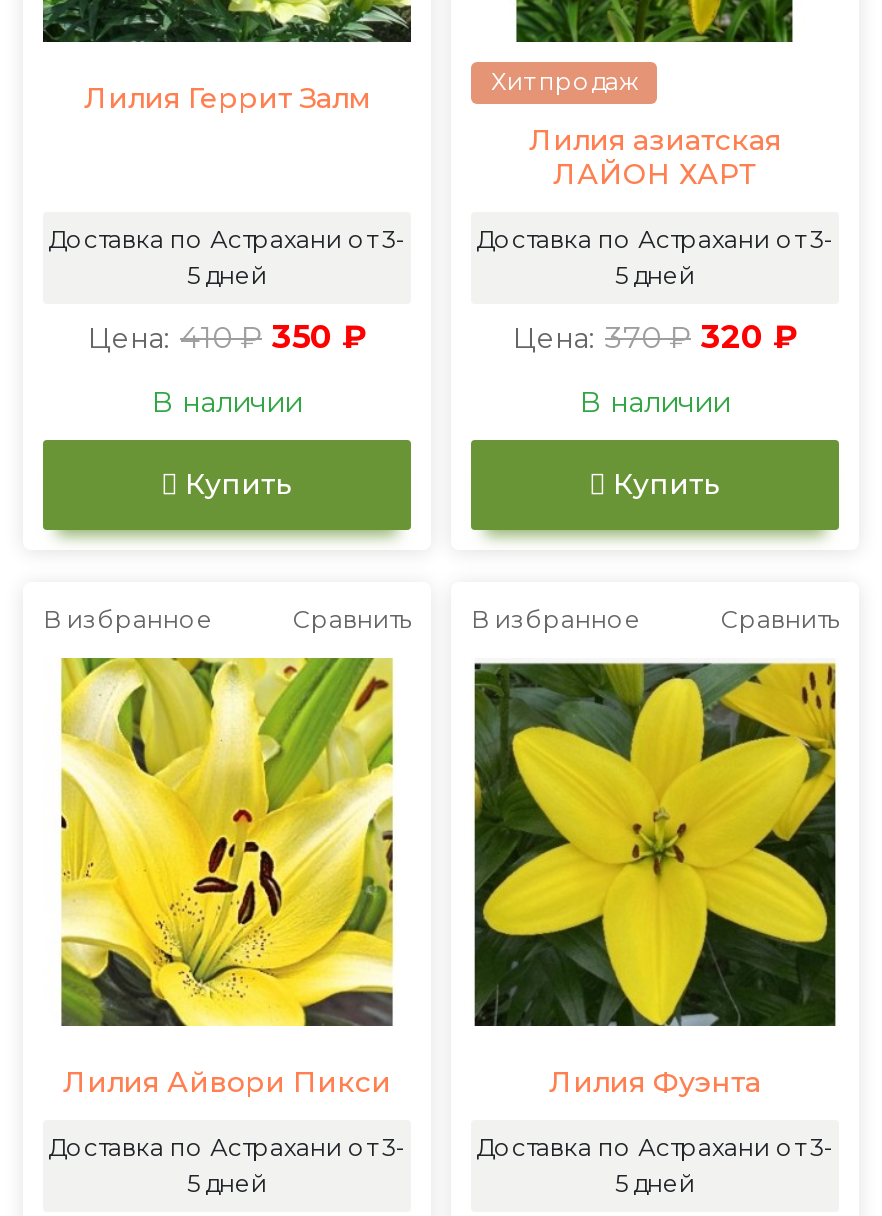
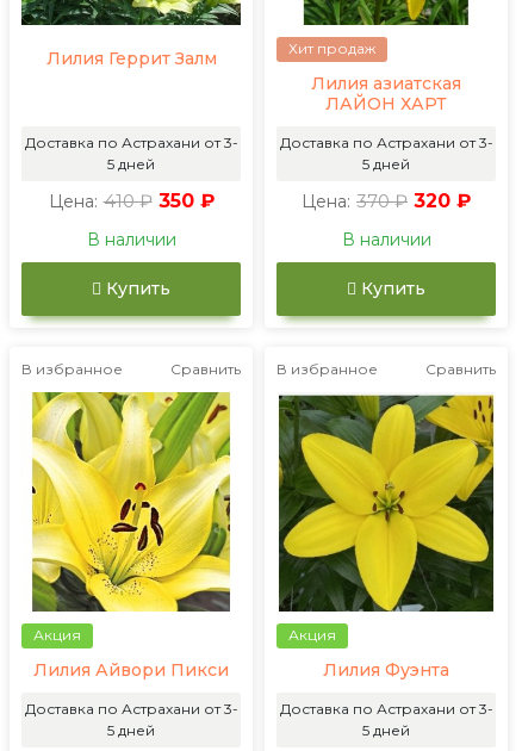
+ Акция

+ Акция
